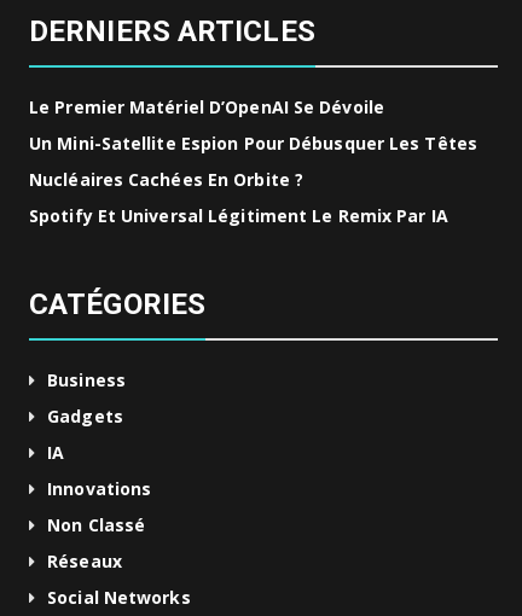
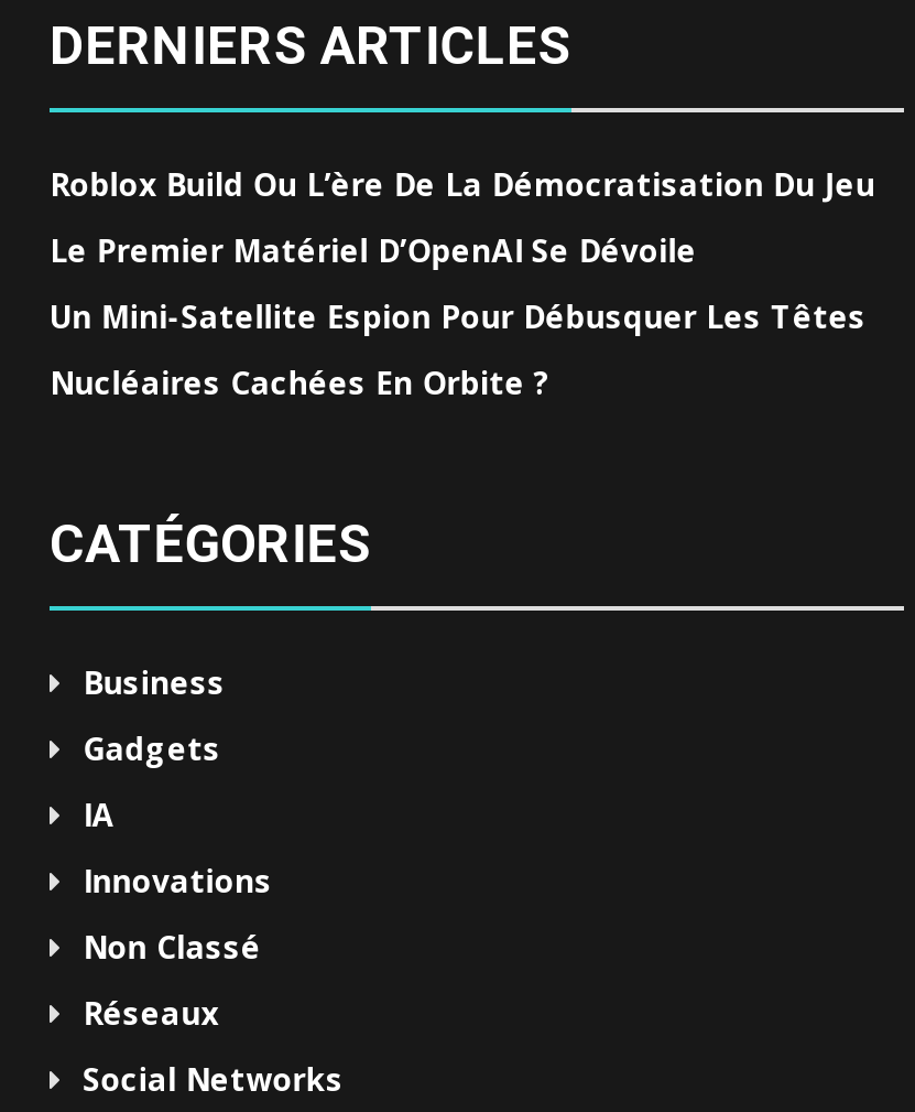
+ Roblox Build Ou L’ère De La Démocratisation Du Jeu

moved down: Le Premier Matériel D’OpenAI Se Dévoile | Un Mini-Satellite Espion Pour Débusquer Les Têtes | Nucléaires Cachées En Orbite ?

- Spotify Et Universal Légitiment Le Remix Par IA
